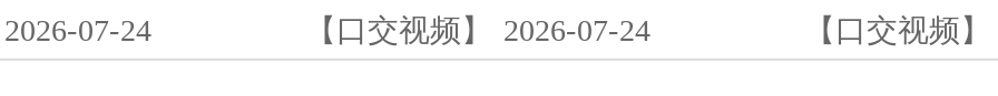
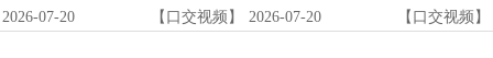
- 2026-07-24
+ 2026-07-20

- 【口交视频】 2026-07-24
+ 【口交视频】 2026-07-20
